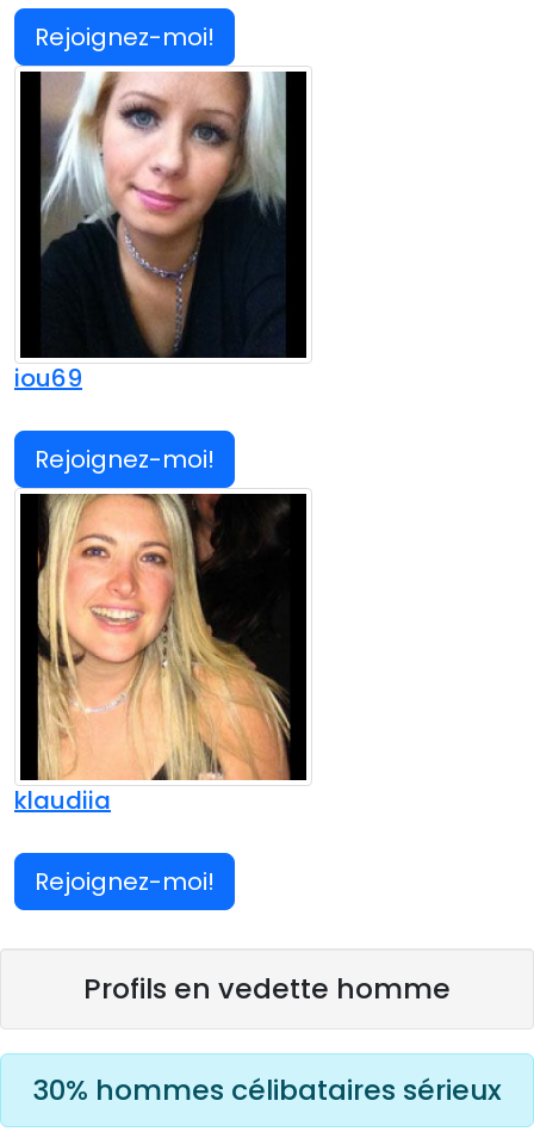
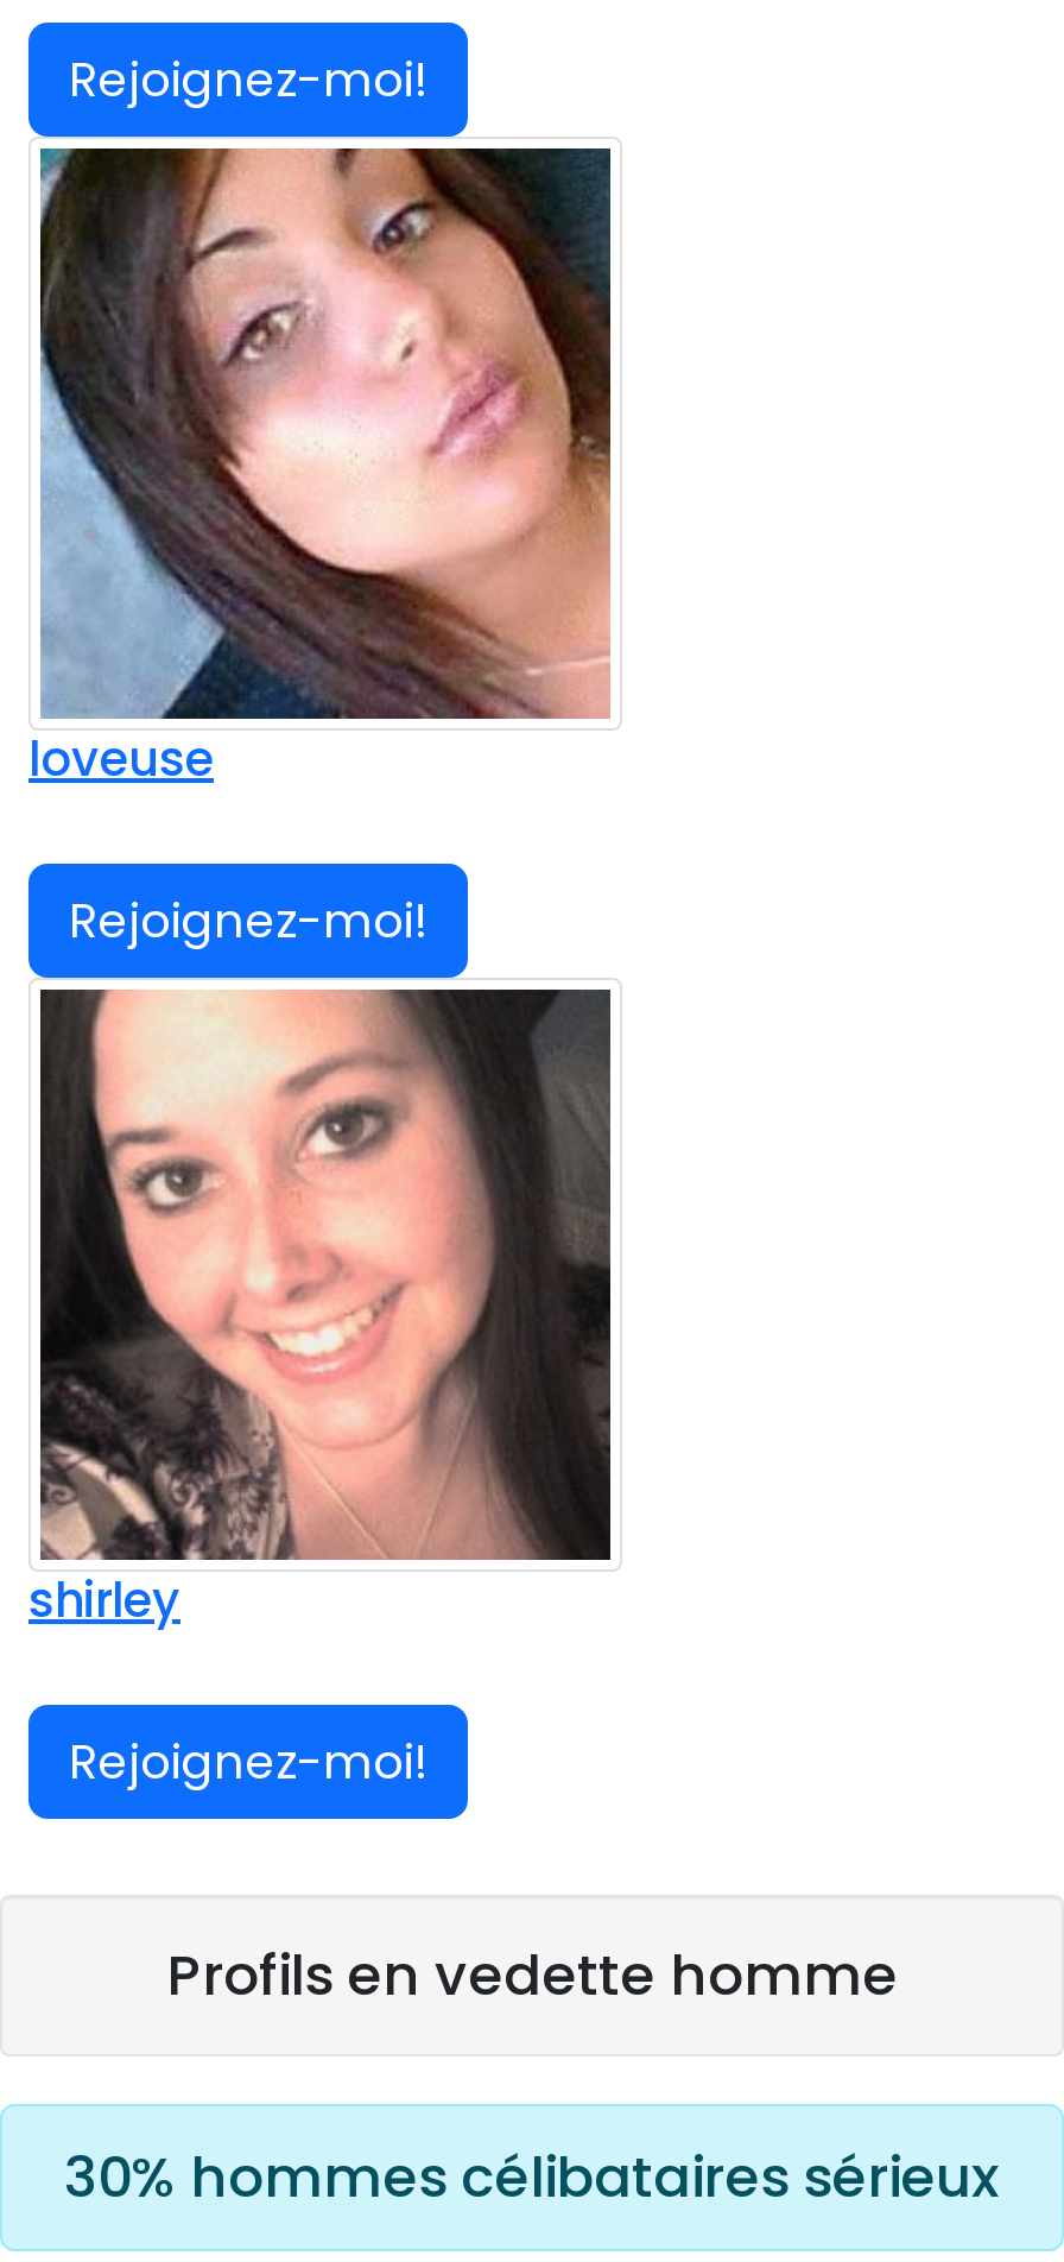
- [image]
- iou69
+ [image]
+ loveuse

- [image]
- klaudiia
+ [image]
+ shirley
